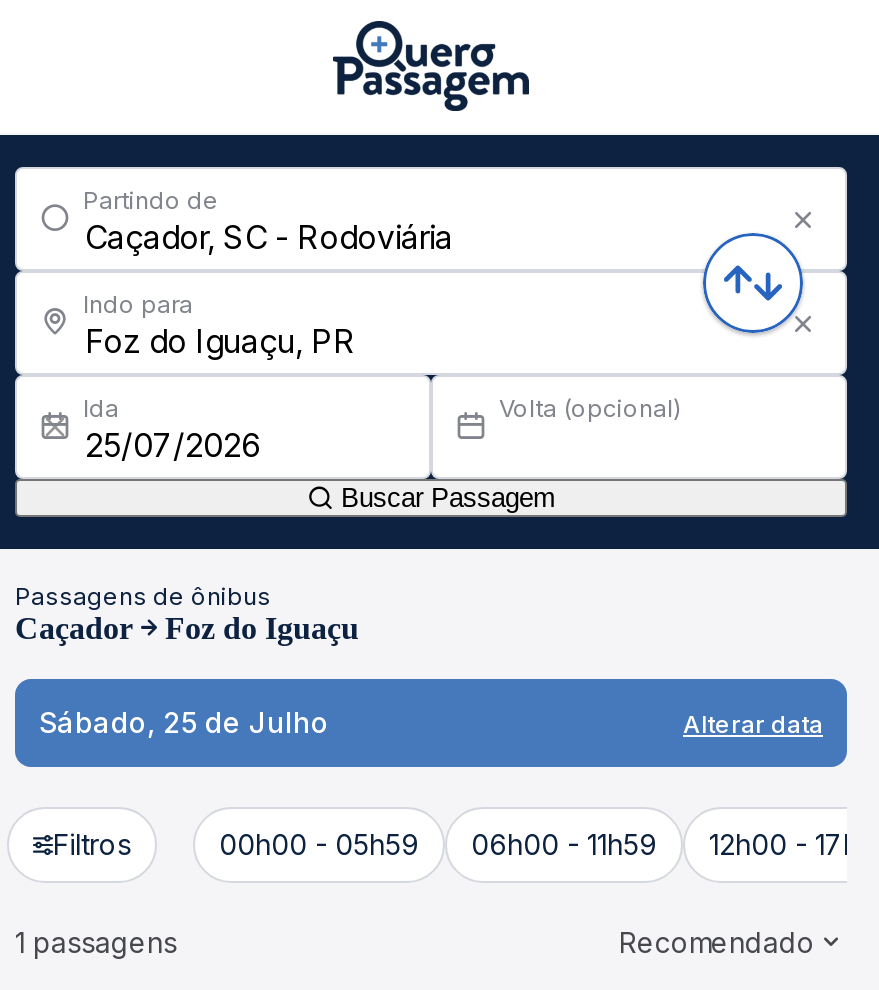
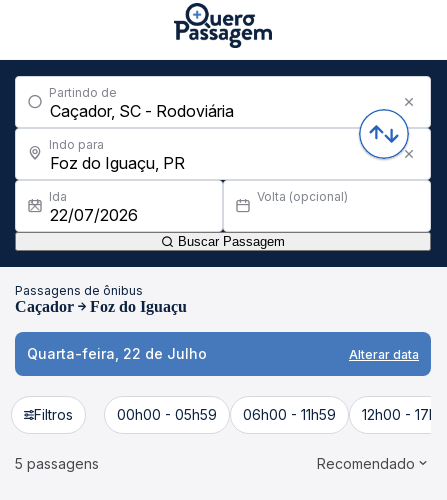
- Sábado, 25 de Julho
+ Quarta-feira, 22 de Julho

- 1 passagens
+ 5 passagens
